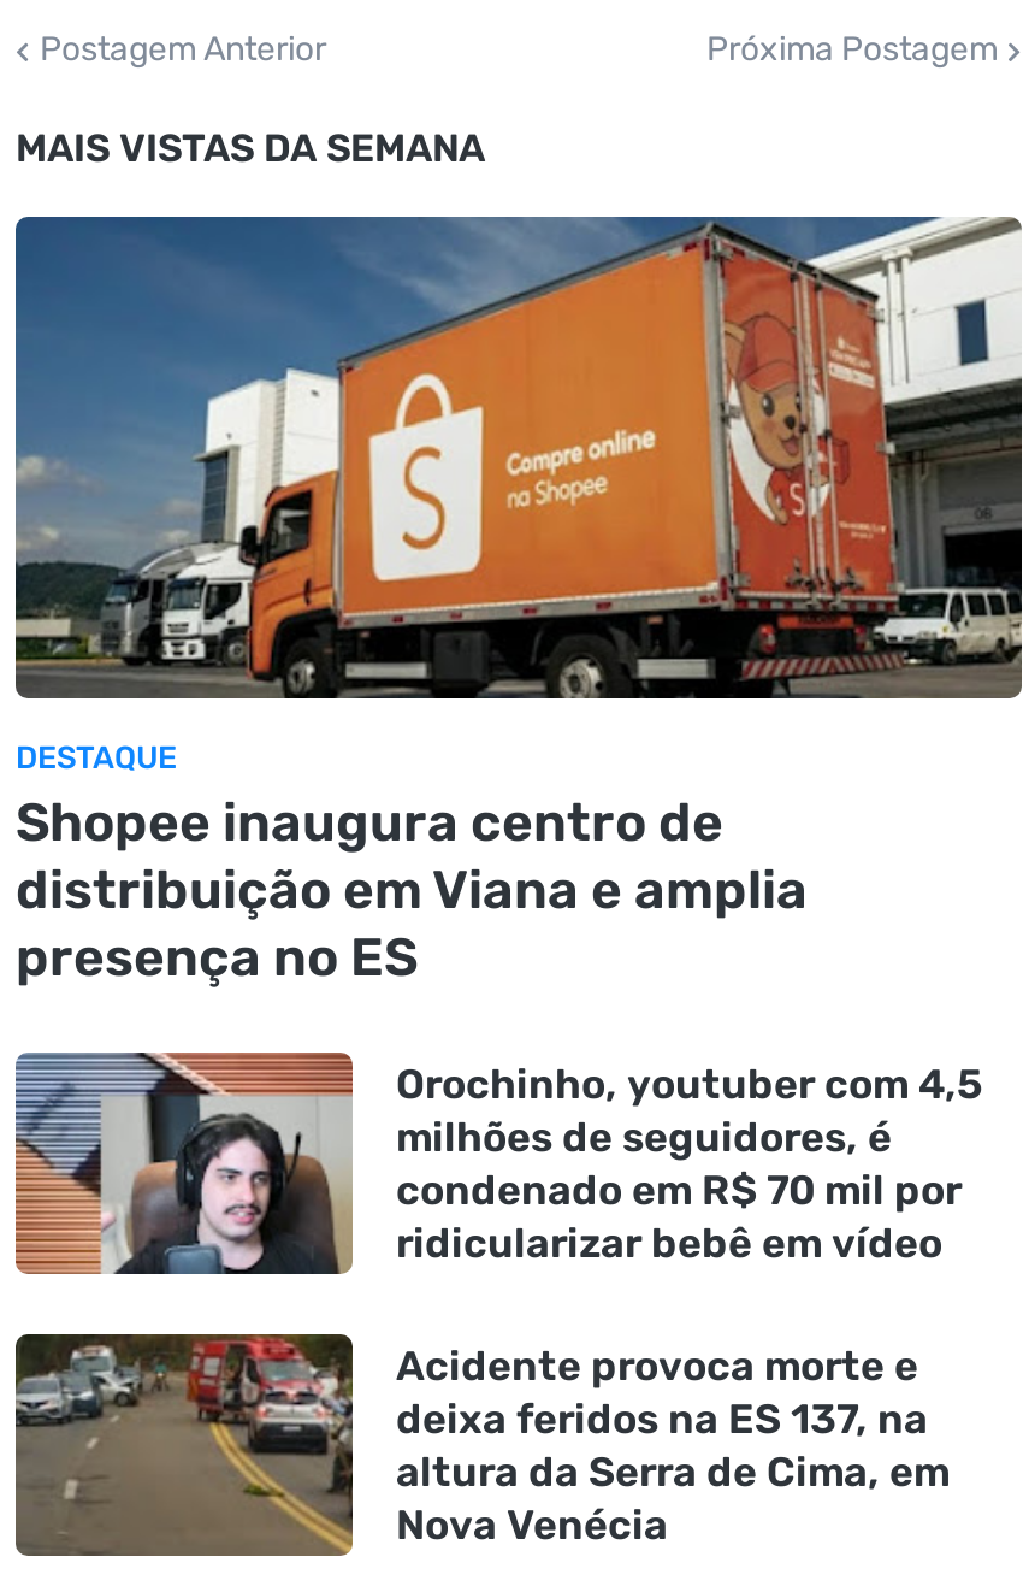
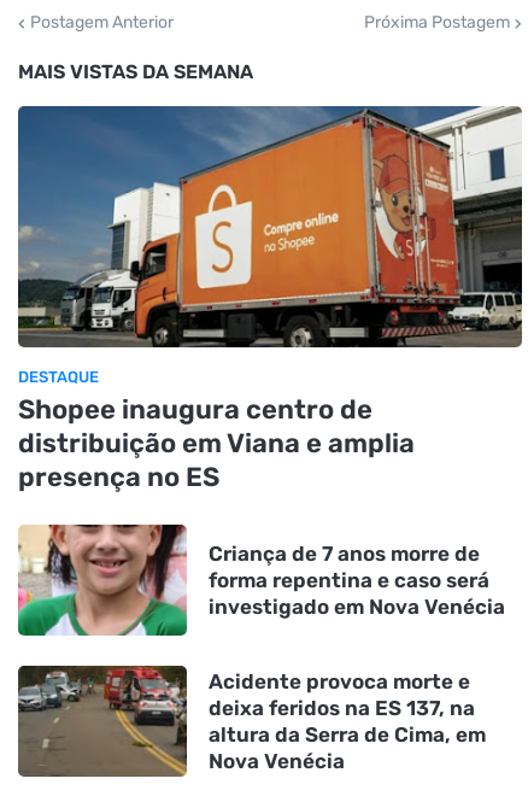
- [image]
- Orochinho, youtuber com 4,5
- milhões de seguidores, é
- condenado em R$ 70 mil por
- ridicularizar bebê em vídeo
+ [image]
+ Criança de 7 anos morre de
+ forma repentina e caso será
+ investigado em Nova Venécia
